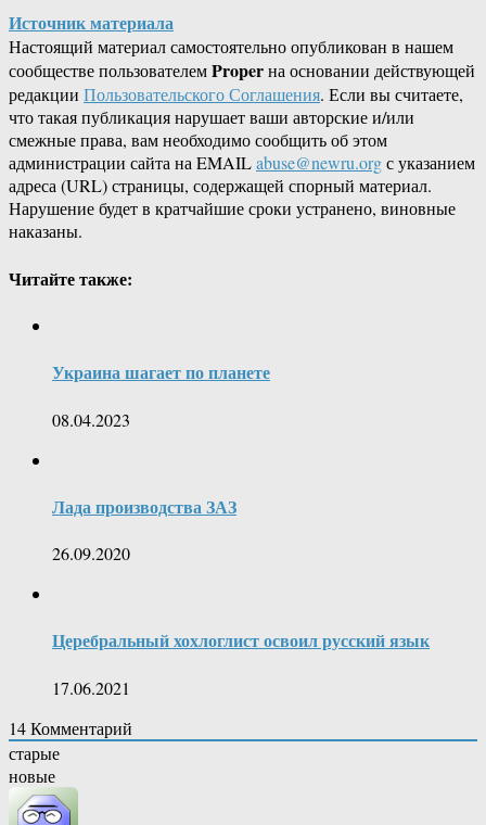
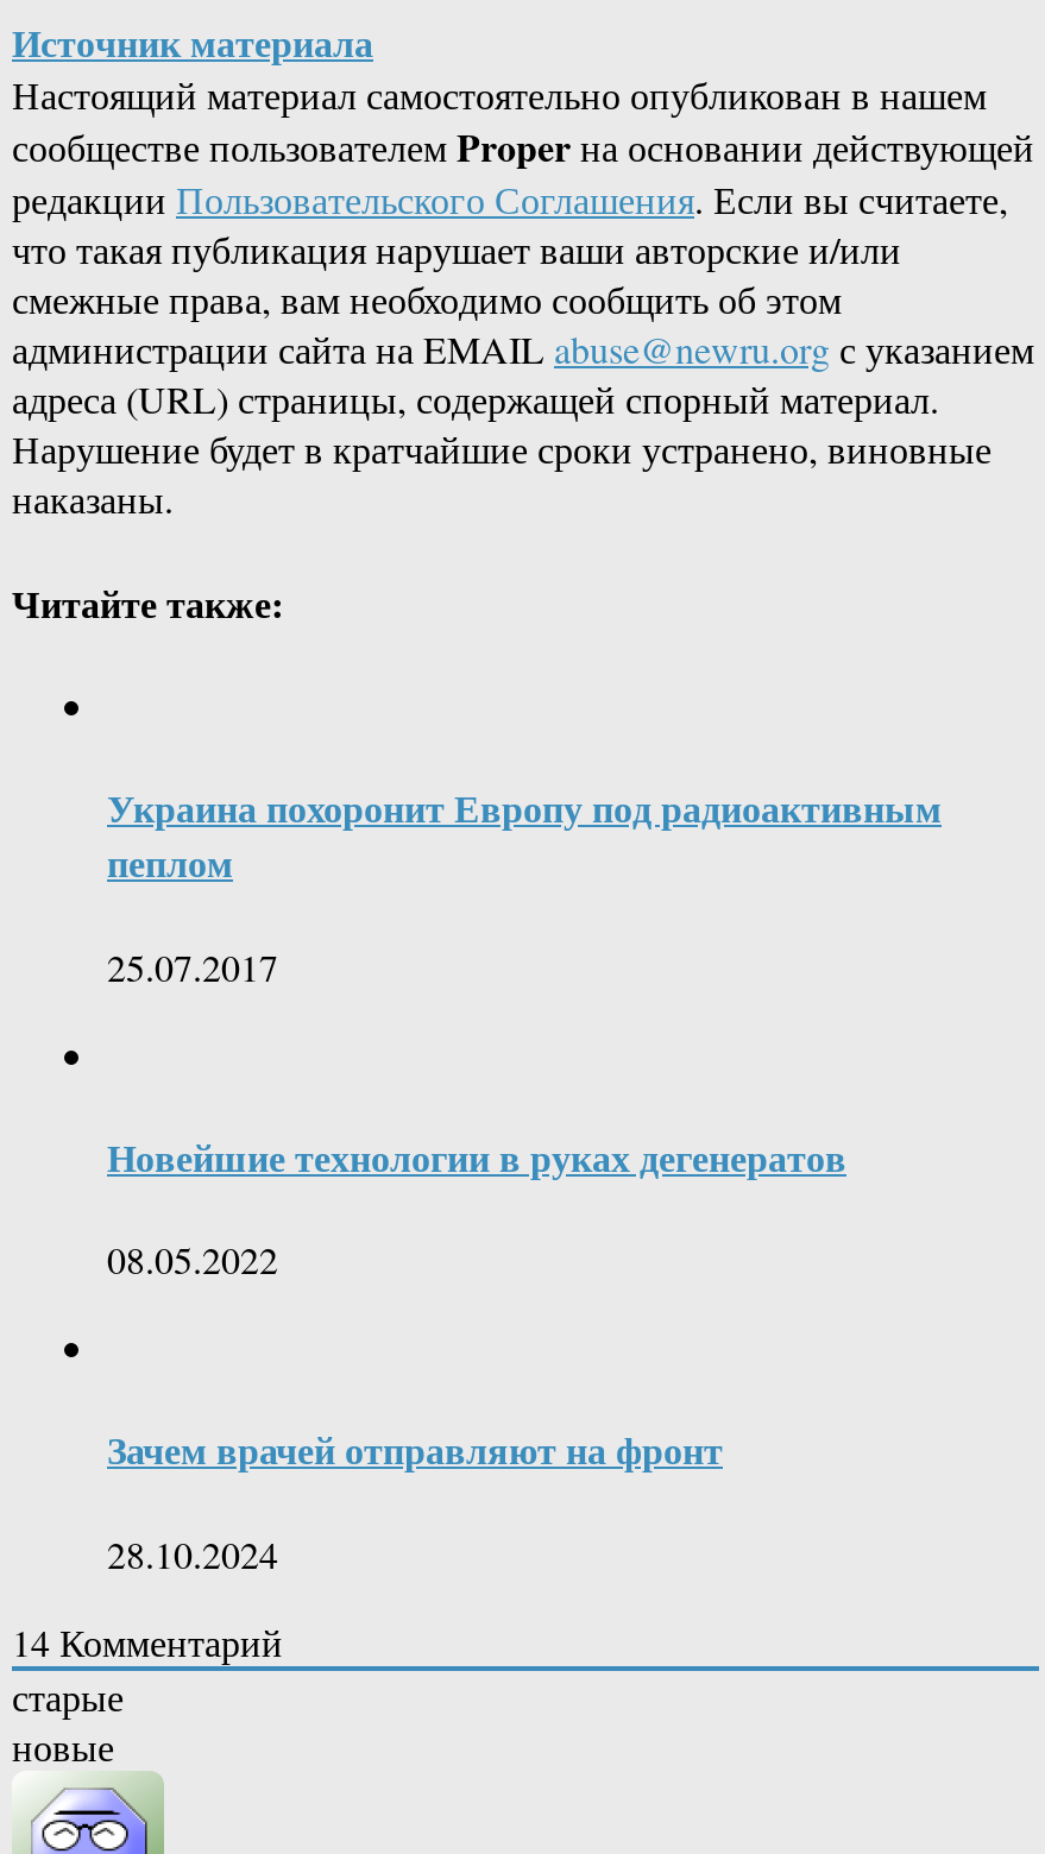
- Украина шагает по планете
+ Украина похоронит Европу под радиоактивным
+ пеплом

- 08.04.2023
+ 25.07.2017

- Лада производства ЗАЗ
+ Новейшие технологии в руках дегенератов

- 26.09.2020
+ 08.05.2022

- Церебральный хохлоглист освоил русский язык
+ Зачем врачей отправляют на фронт

- 17.06.2021
+ 28.10.2024
